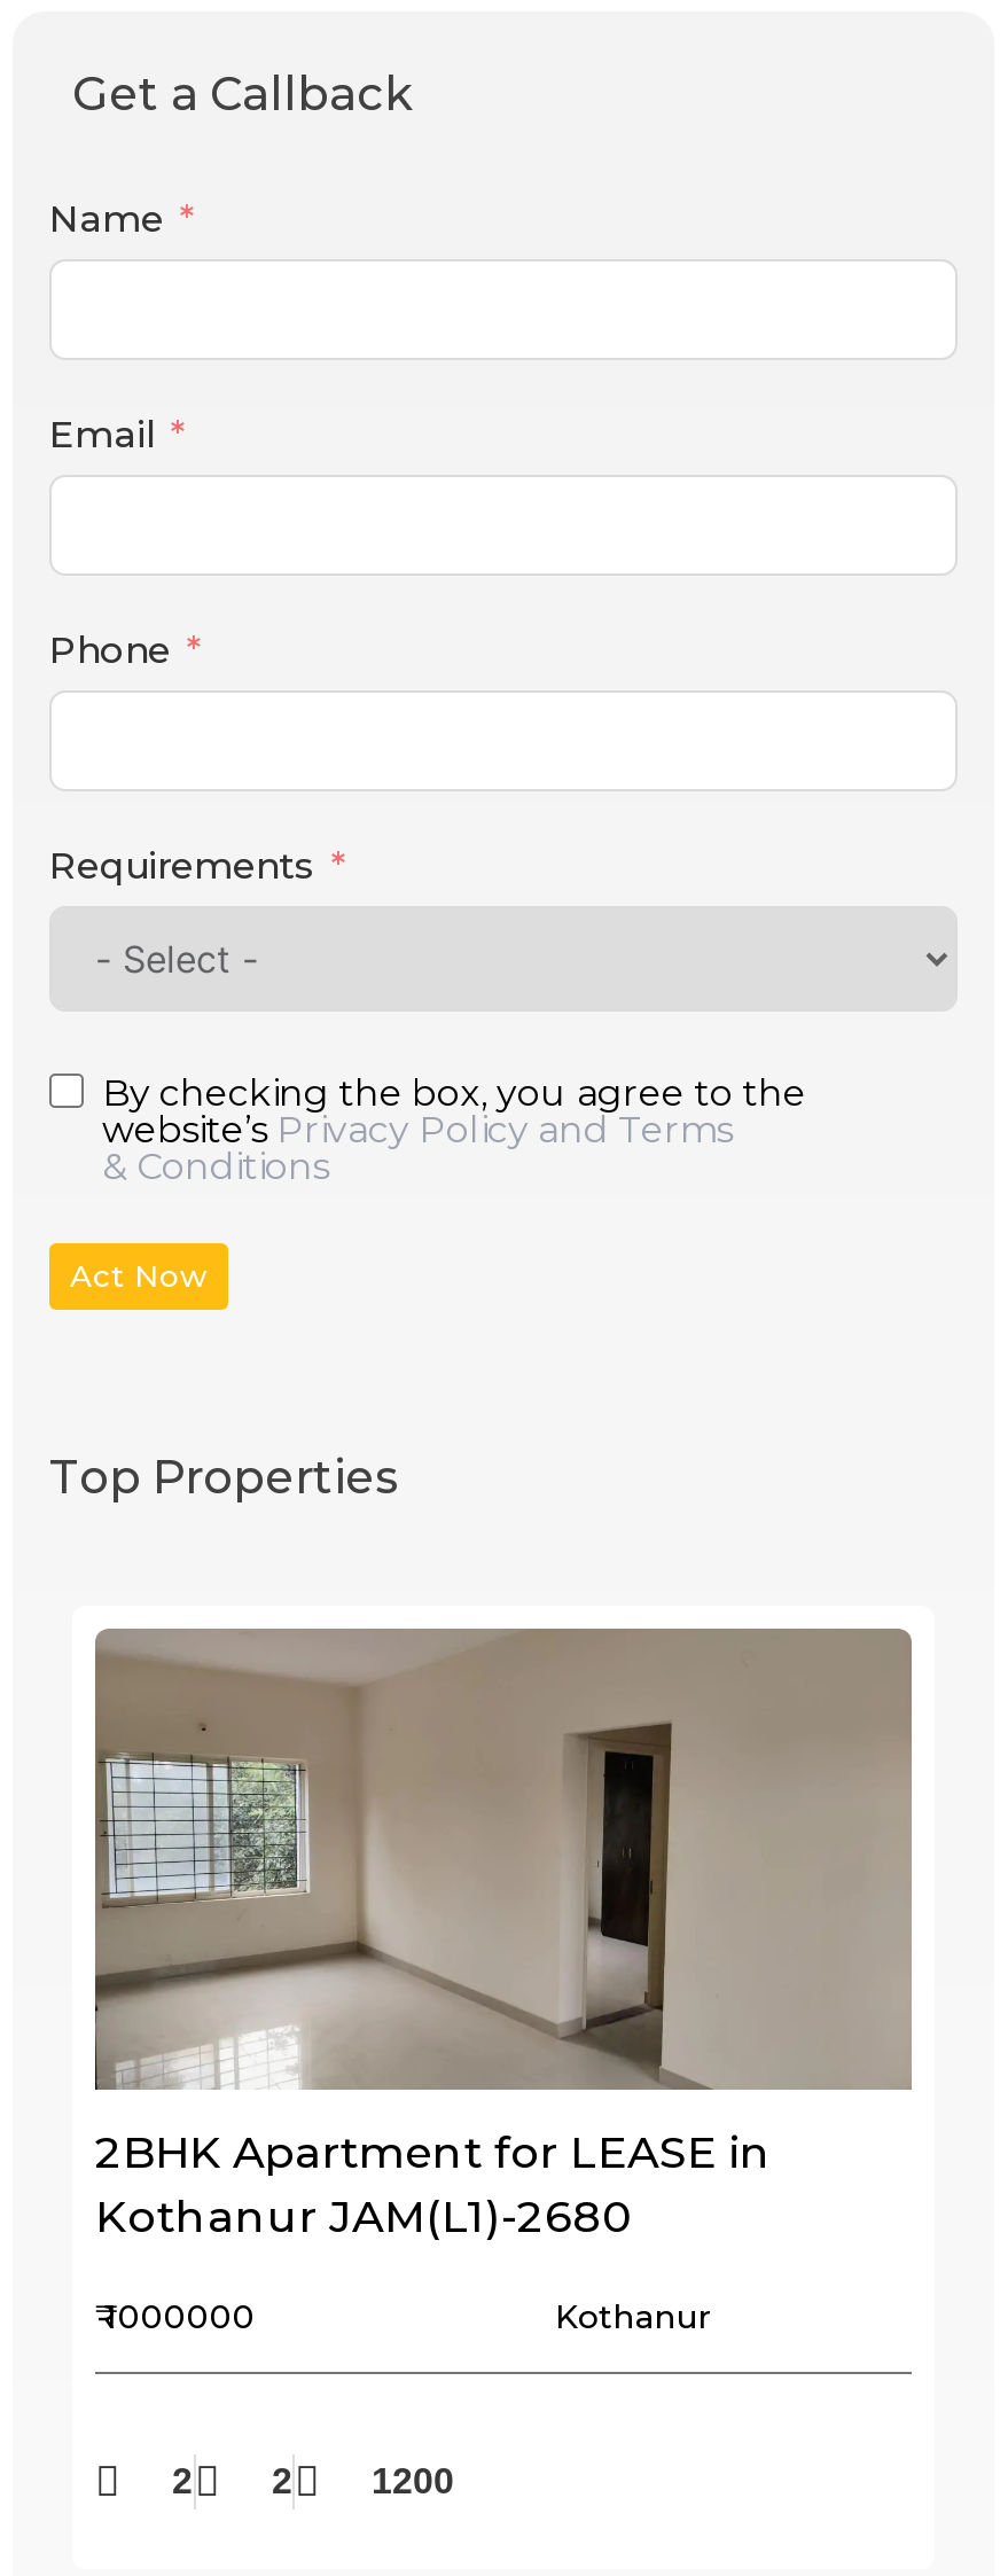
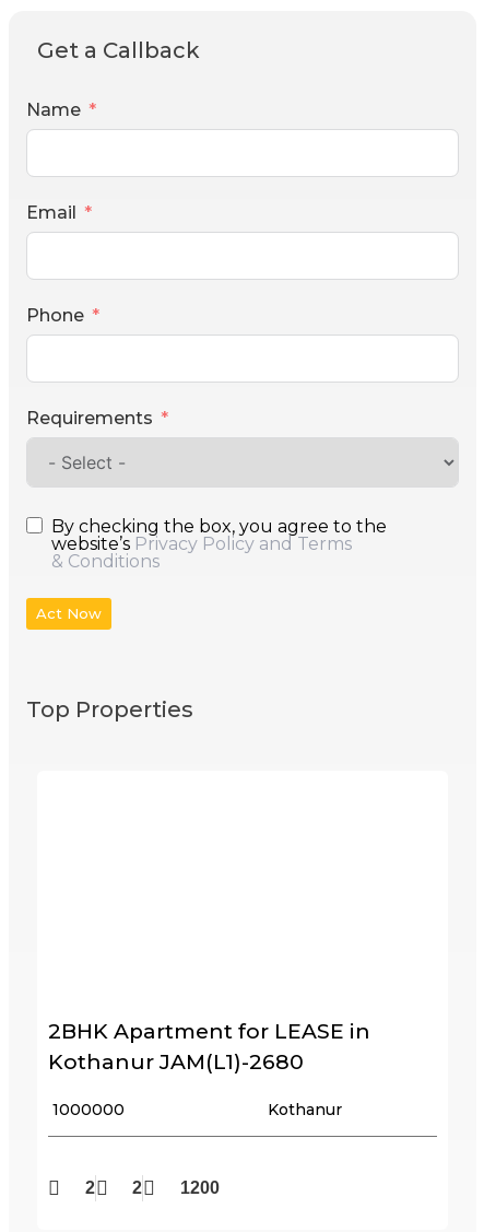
- [image]
